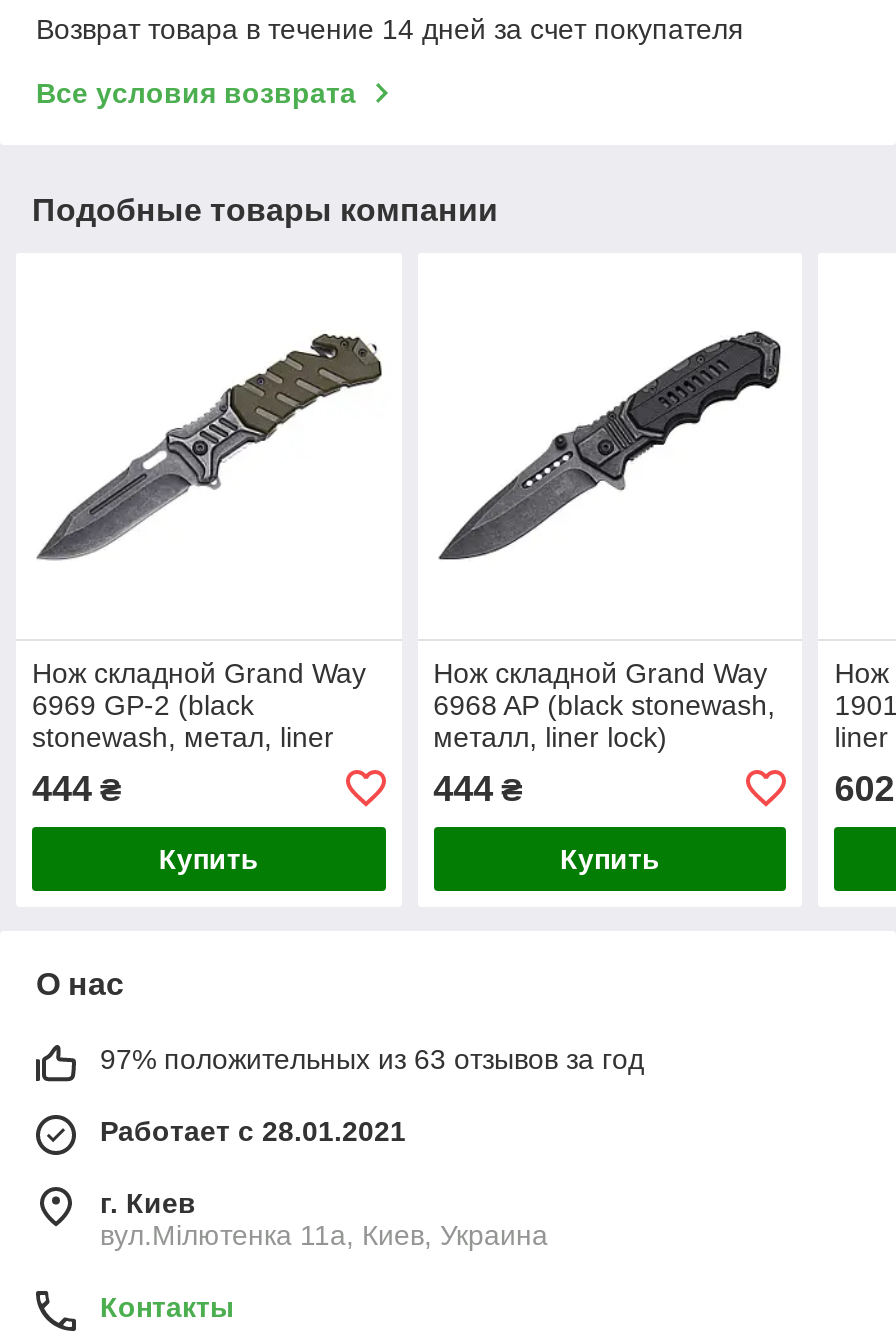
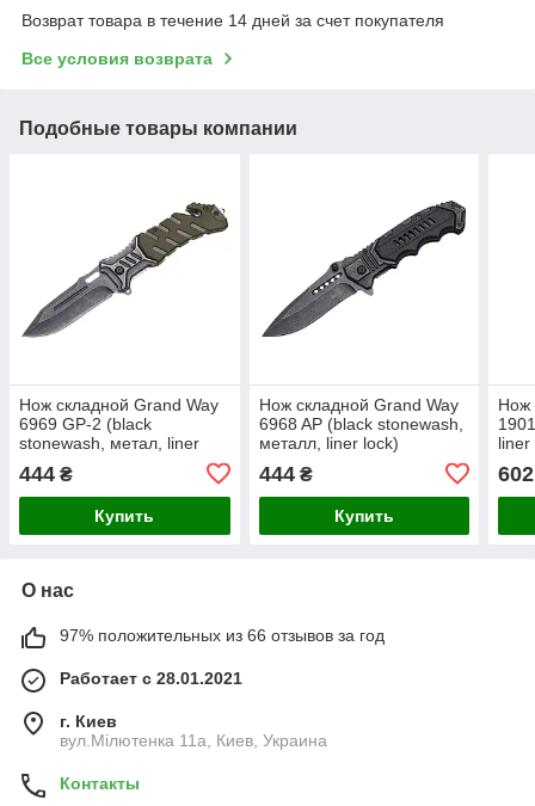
- 97% положительных из 63 отзывов за год
+ 97% положительных из 66 отзывов за год
